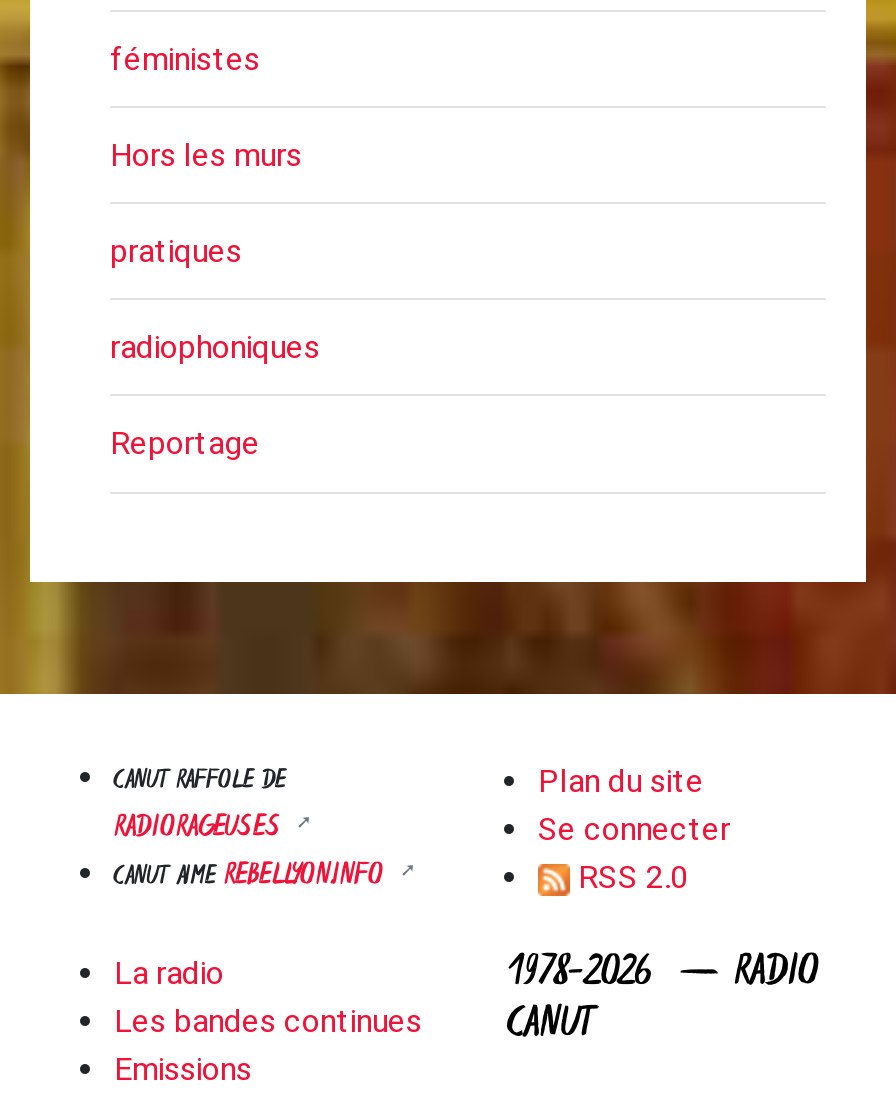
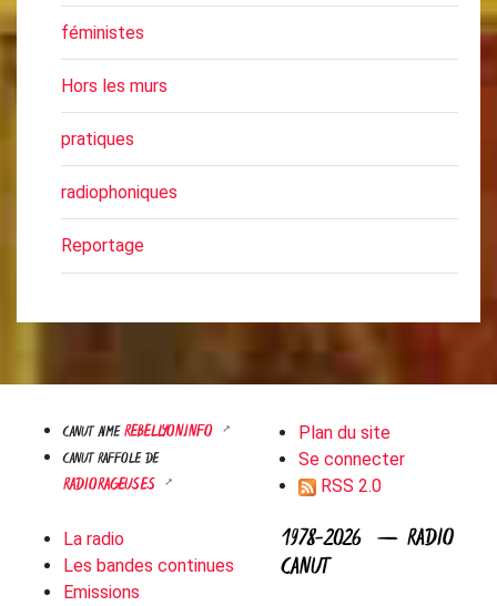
moved down: CANUT RAFFOLE DE | RADIORAGEUSES

moved up: CANUT AIME REBELLYON.INFO
